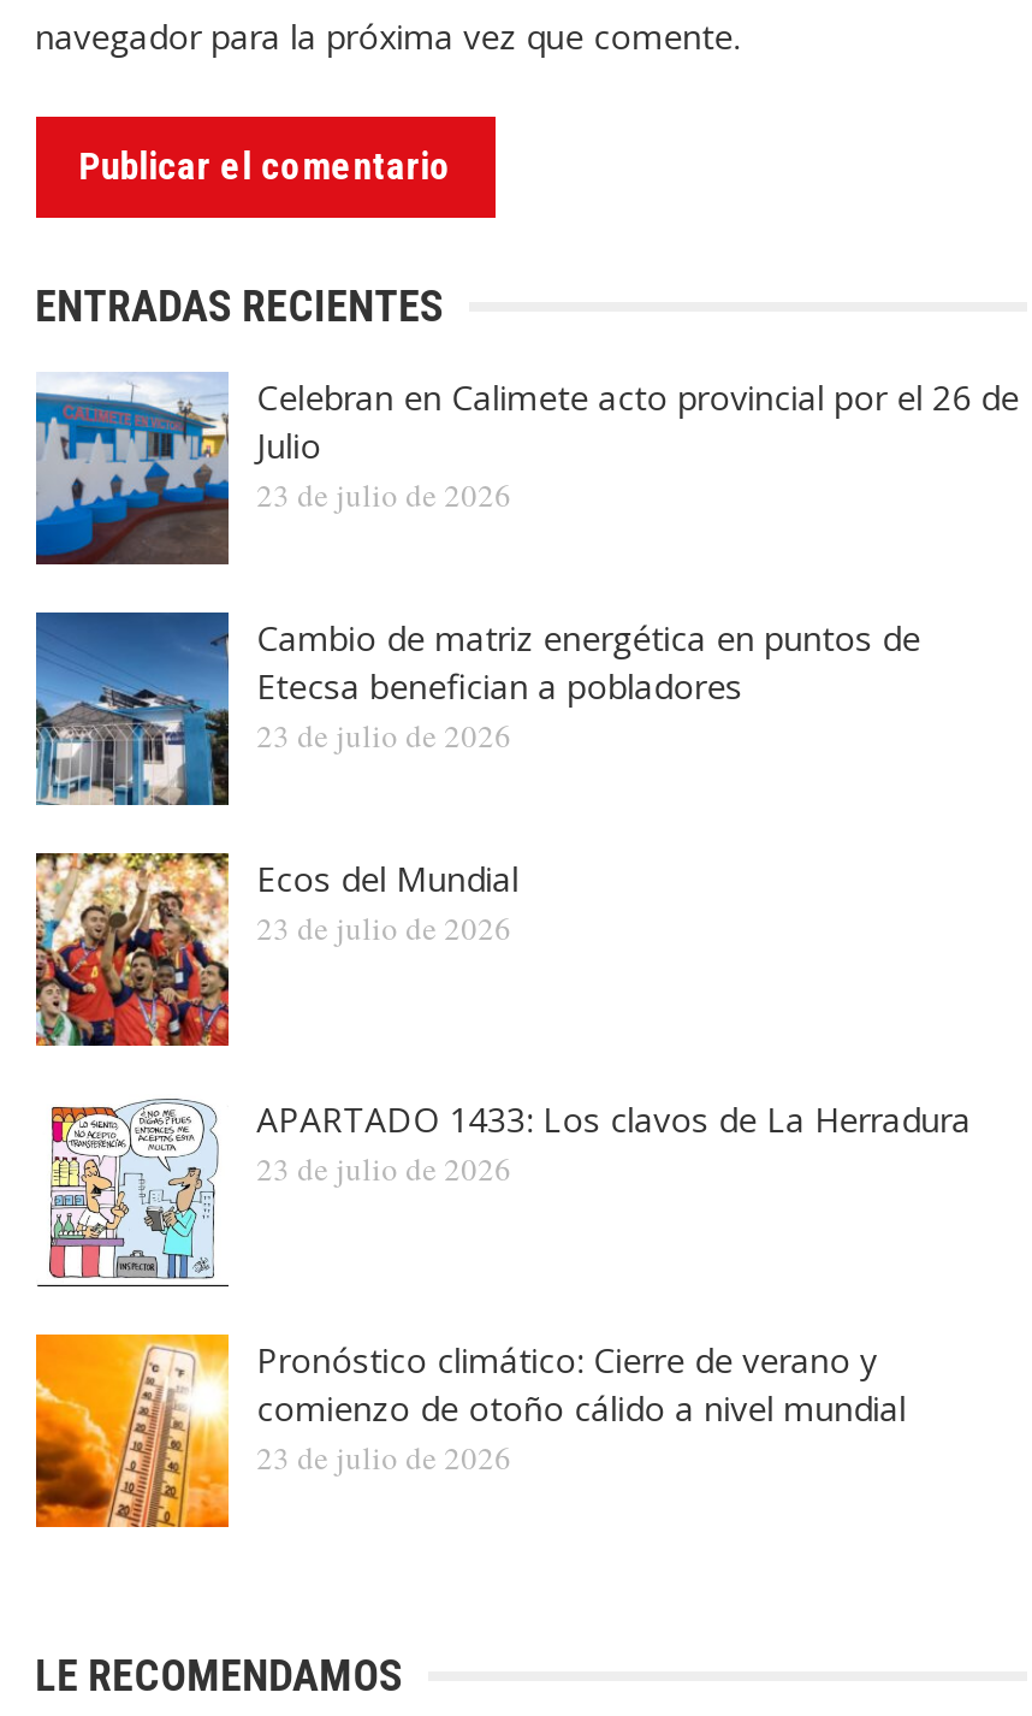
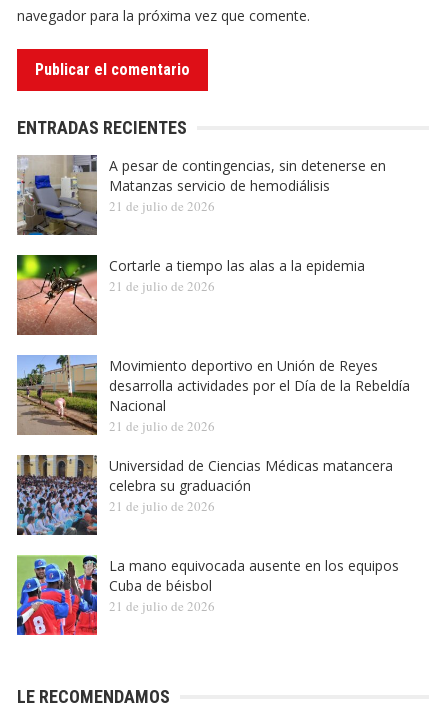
- [image]
- Celebran en Calimete acto provincial por el 26 de
- Julio
- 23 de julio de 2026
+ [image]
+ A pesar de contingencias, sin detenerse en
+ Matanzas servicio de hemodiálisis
+ 21 de julio de 2026

- [image]
- Cambio de matriz energética en puntos de
- Etecsa benefician a pobladores
- 23 de julio de 2026
+ [image]
+ Cortarle a tiempo las alas a la epidemia
+ 21 de julio de 2026

- [image]
- Ecos del Mundial
- 23 de julio de 2026
+ [image]
+ Movimiento deportivo en Unión de Reyes
+ desarrolla actividades por el Día de la Rebeldía
+ Nacional
+ 21 de julio de 2026

- [image]
- APARTADO 1433: Los clavos de La Herradura
- 23 de julio de 2026
+ [image]
+ Universidad de Ciencias Médicas matancera
+ celebra su graduación
+ 21 de julio de 2026

- [image]
- Pronóstico climático: Cierre de verano y
- comienzo de otoño cálido a nivel mundial
- 23 de julio de 2026
+ [image]
+ La mano equivocada ausente en los equipos
+ Cuba de béisbol
+ 21 de julio de 2026
